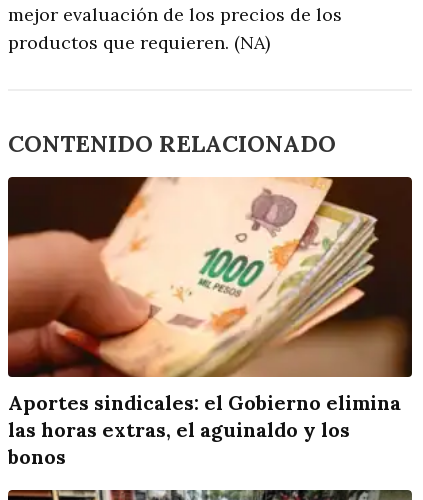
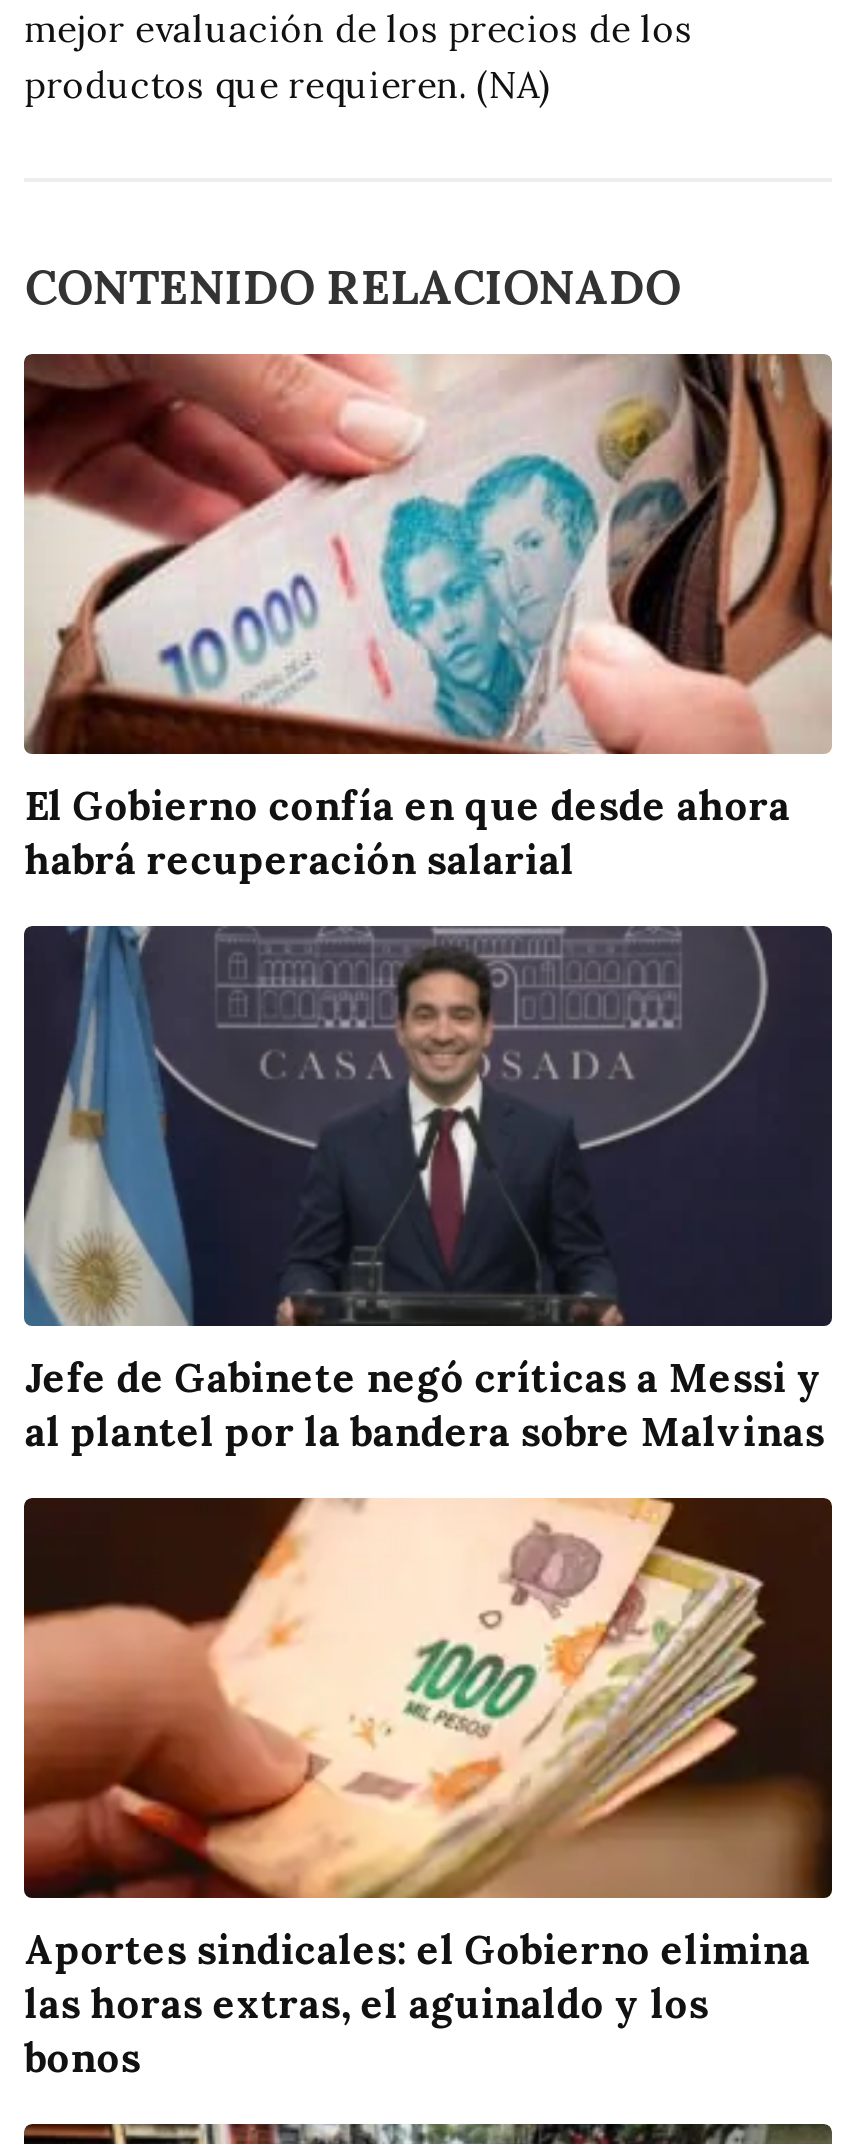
+ [image]
+ Jefe de Gabinete negó críticas a Messi y
+ al plantel por la bandera sobre Malvinas

+ [image]
+ El Gobierno confía en que desde ahora
+ habrá recuperación salarial
